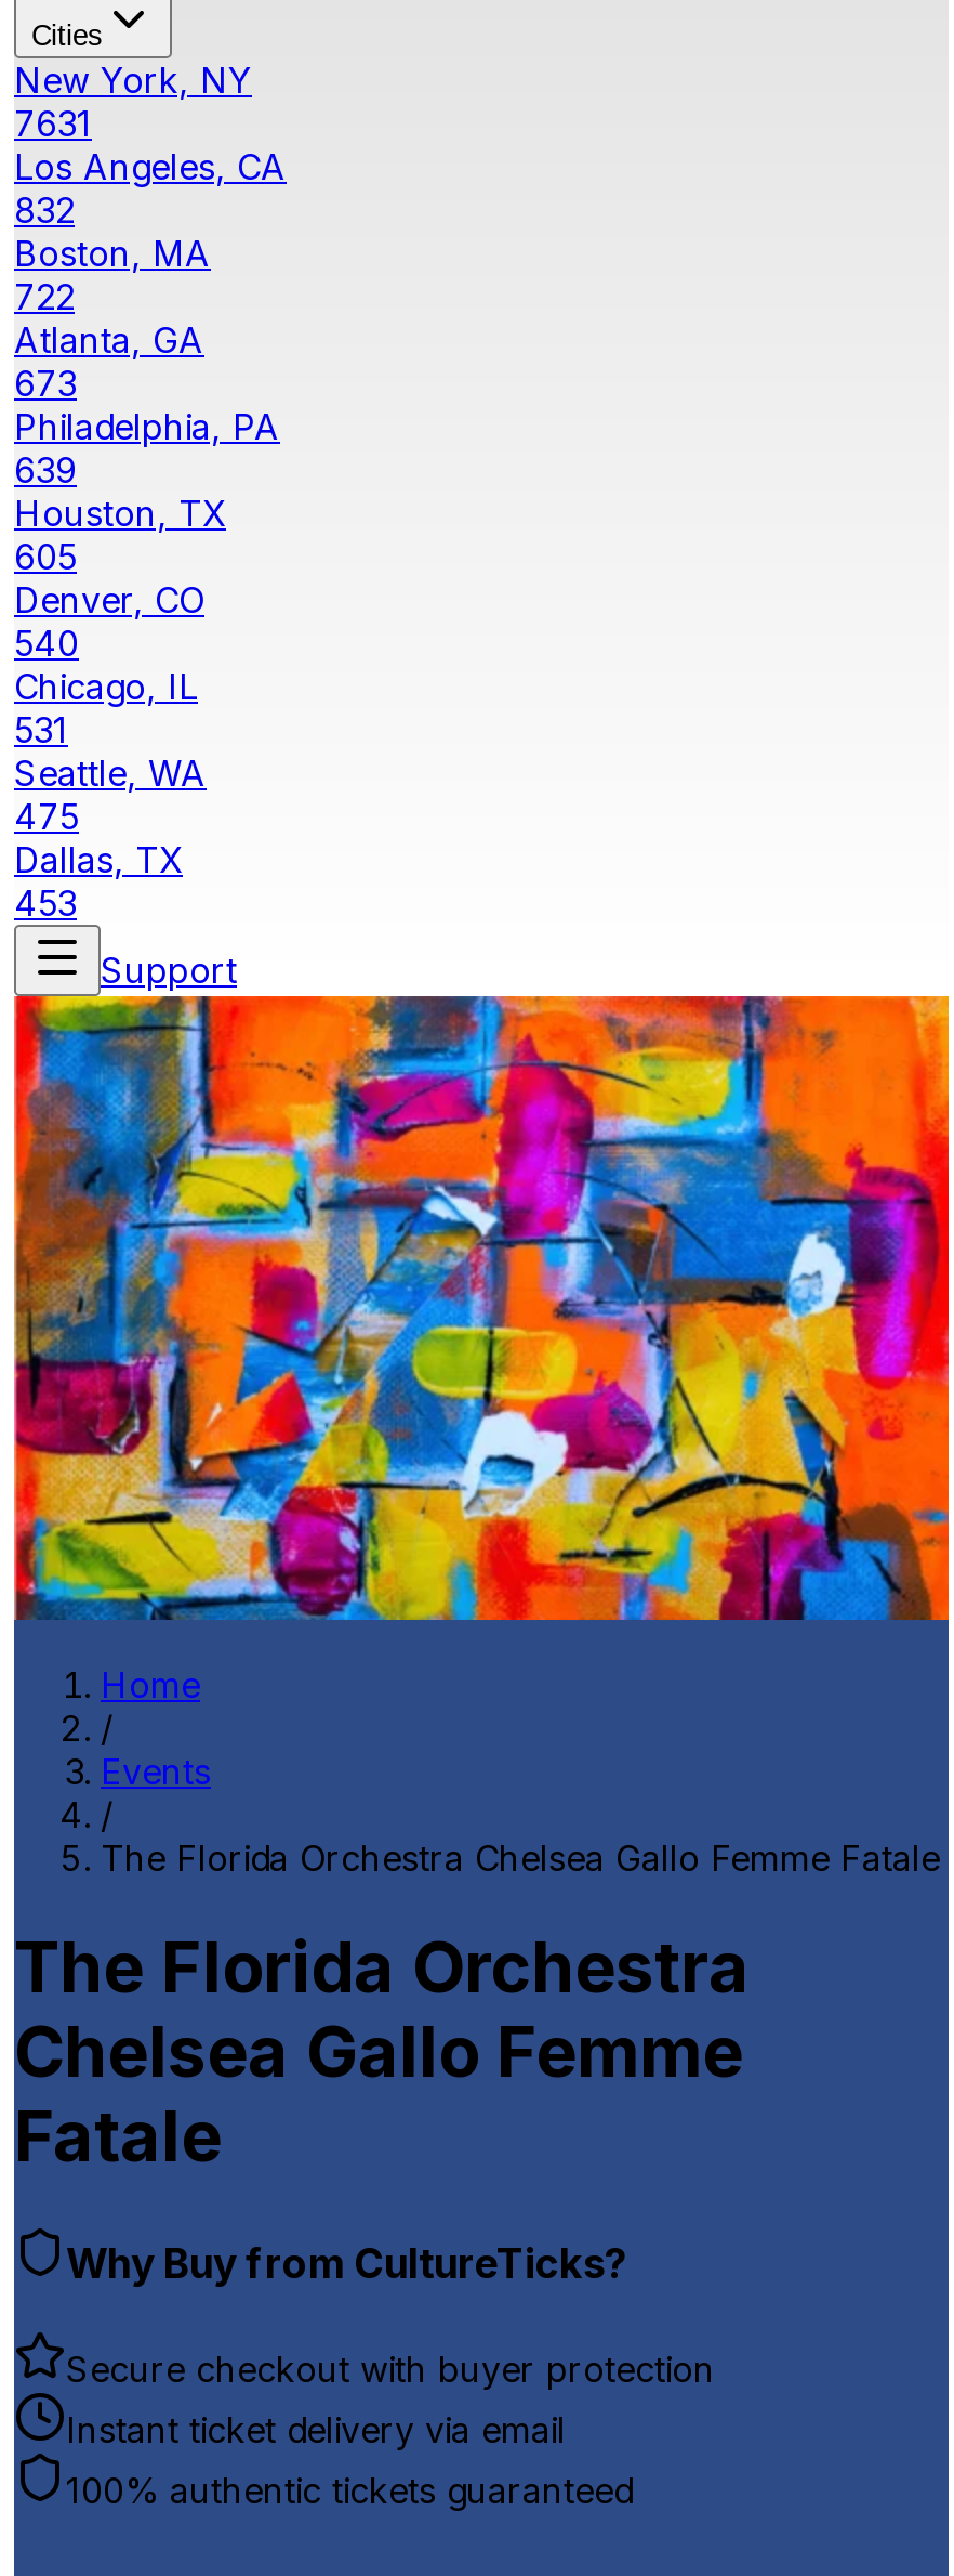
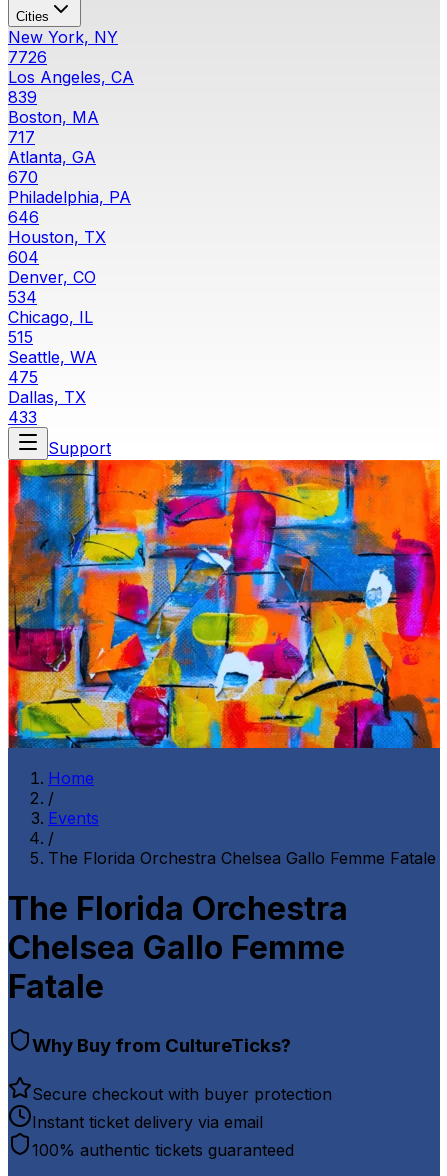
- 7631
+ 7726

- 832
+ 839

- 722
+ 717

- 673
+ 670

- 639
+ 646

- 605
+ 604

- 540
+ 534

- 531
+ 515

- 453
+ 433
